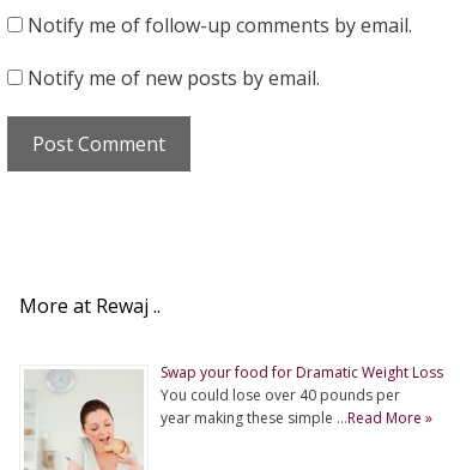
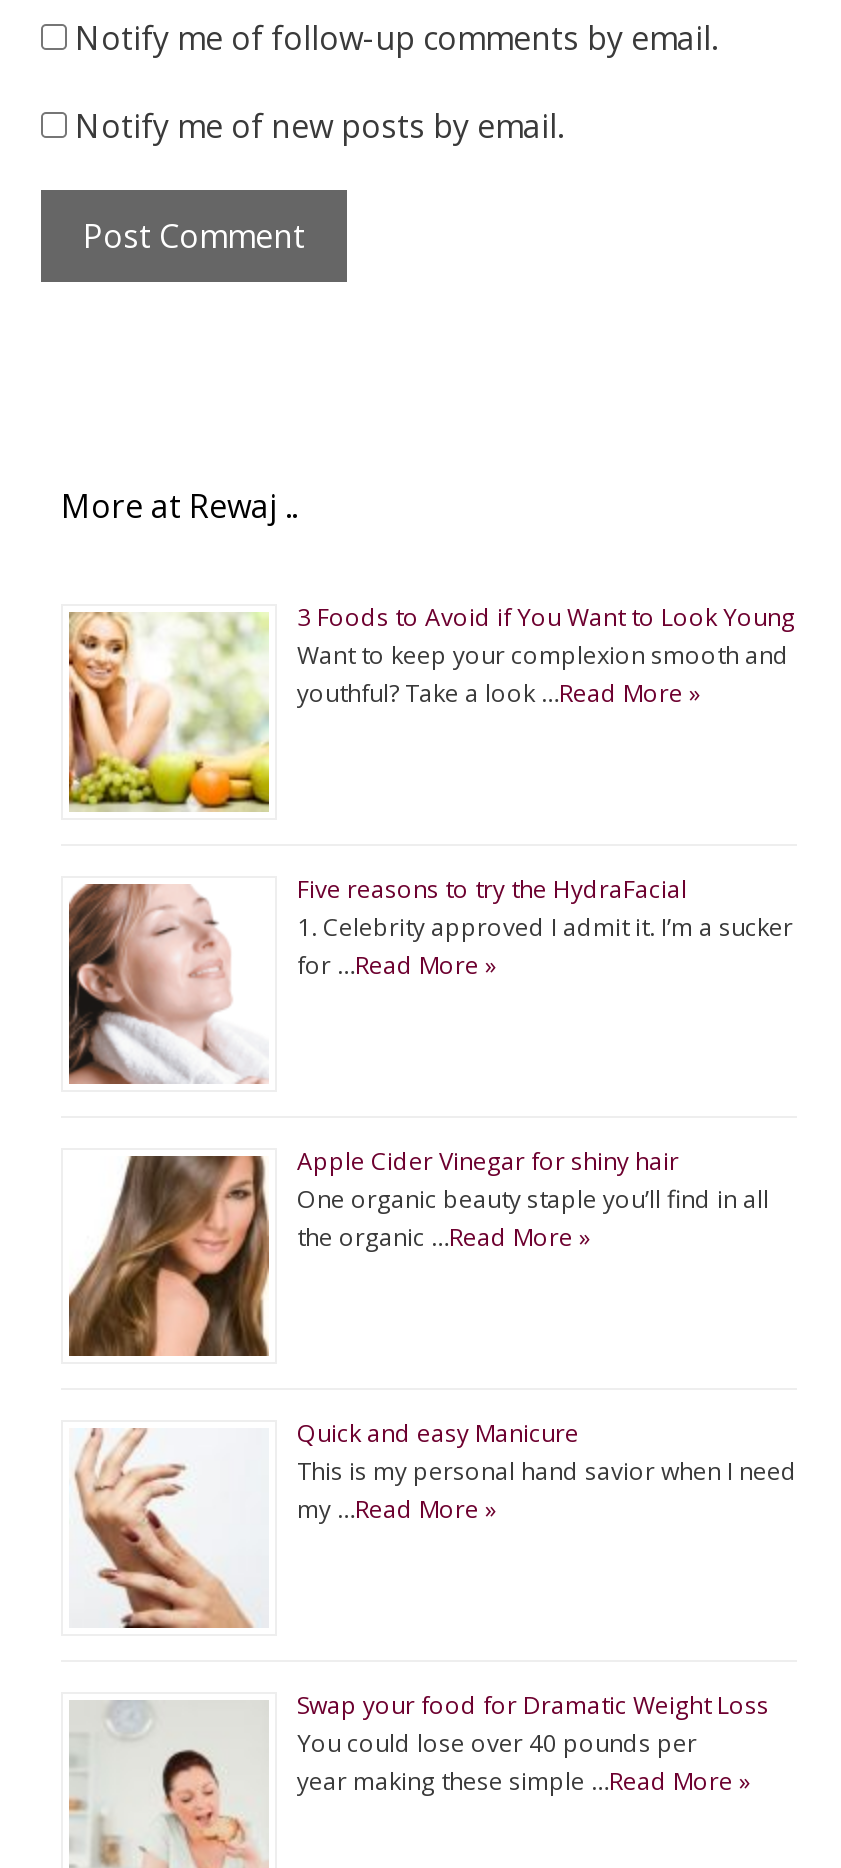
+ [image]
+ 3 Foods to Avoid if You Want to Look Young
+ Want to keep your complexion smooth and
+ youthful? Take a look …Read More »

+ [image]
+ Five reasons to try the HydraFacial
+ 1. Celebrity approved I admit it. I’m a sucker
+ for …Read More »

+ [image]
+ Apple Cider Vinegar for shiny hair
+ One organic beauty staple you’ll find in all
+ the organic …Read More »

+ [image]
+ Quick and easy Manicure
+ This is my personal hand savior when I need
+ my …Read More »
